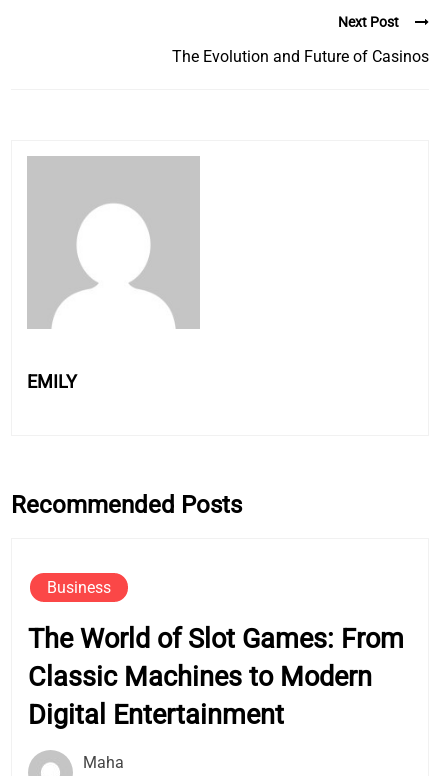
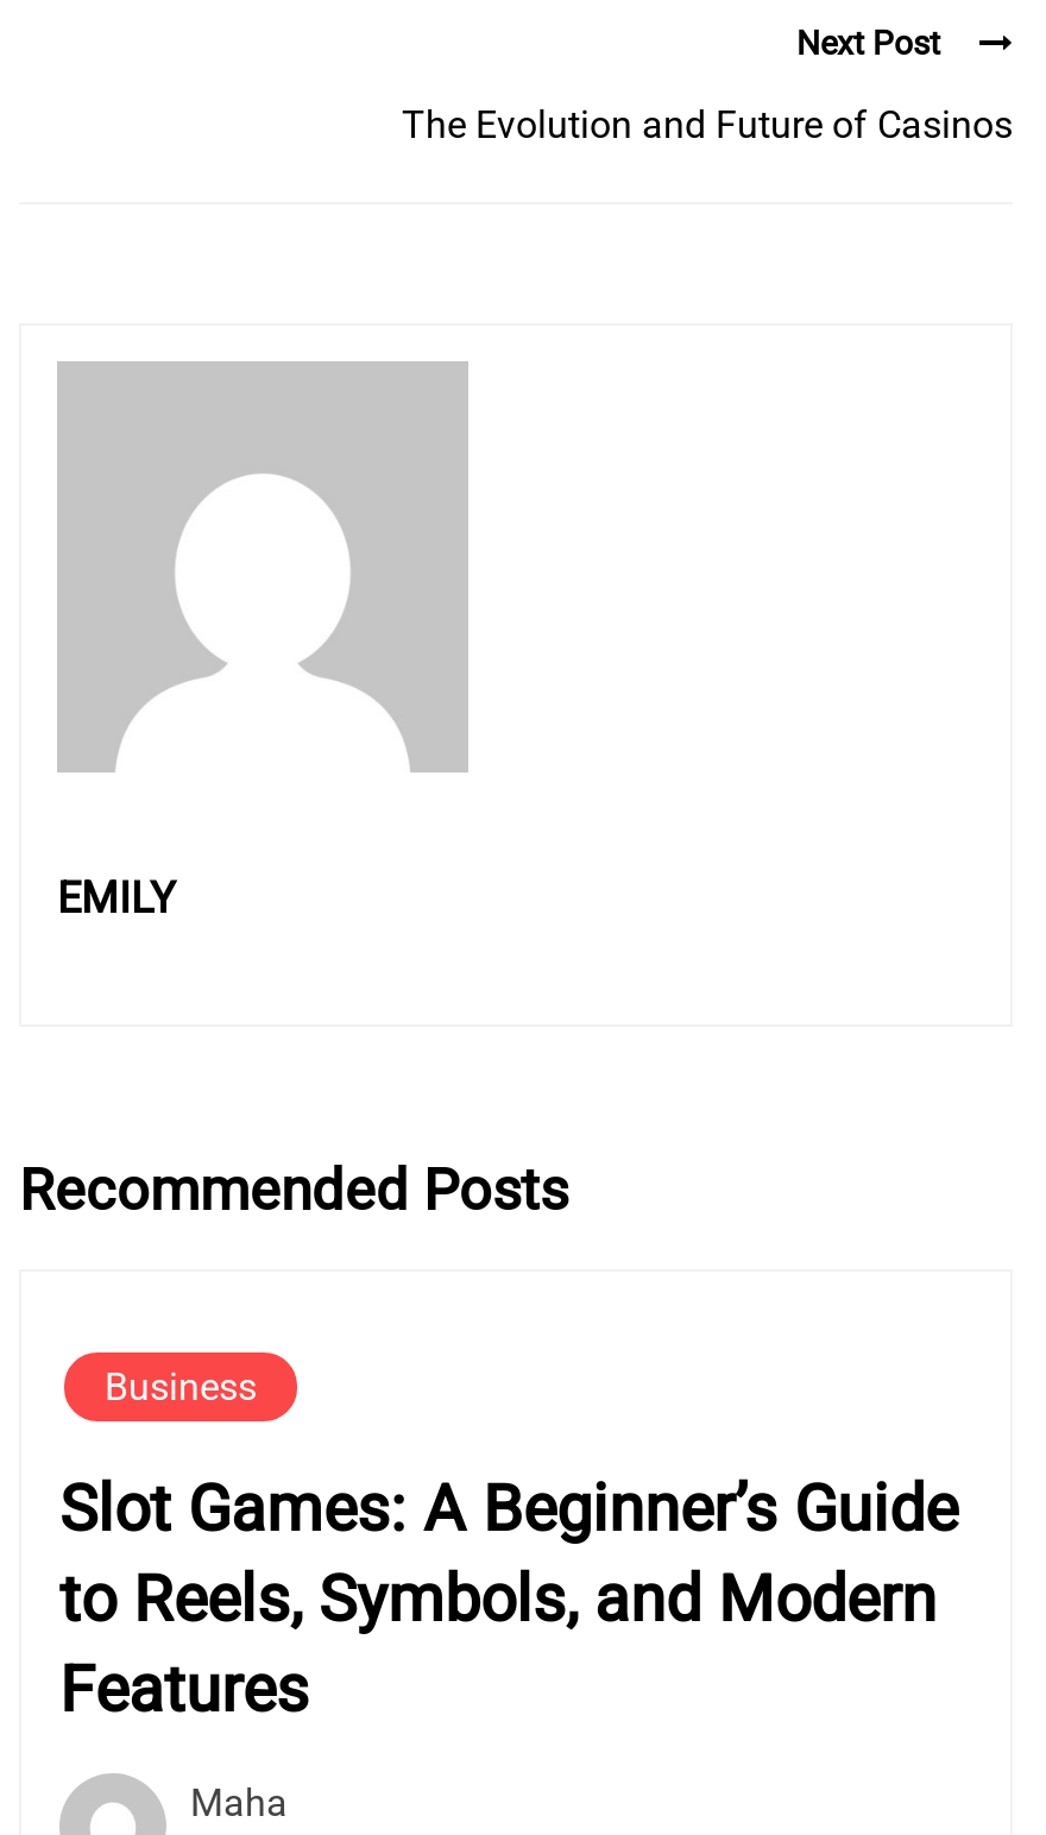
- The World of Slot Games: From
- Classic Machines to Modern
- Digital Entertainment
+ Slot Games: A Beginner’s Guide
+ to Reels, Symbols, and Modern
+ Features
